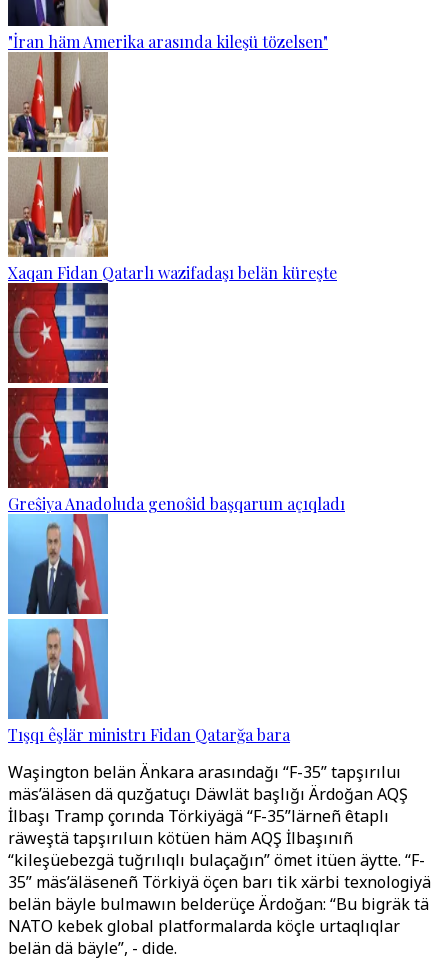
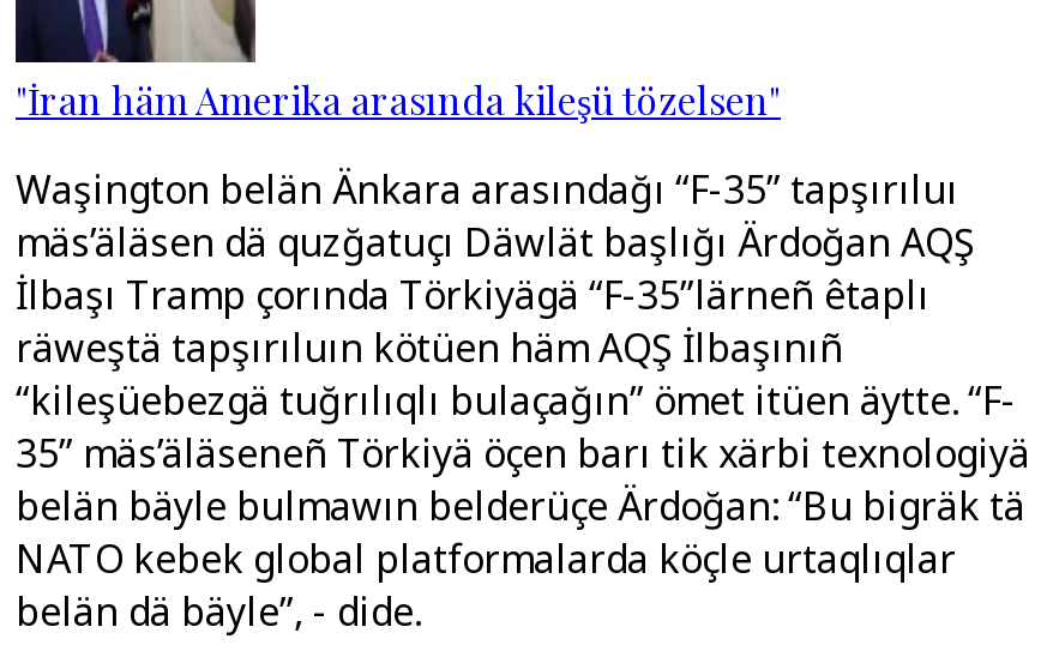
- [image]
- Xaqan Fidan Qatarlı wazifadaşı belän küreşte

- [image]
- Greŝiya Anadoluda genoŝid başqaruın açıqladı

- [image]
- Tışqı êşlär ministrı Fidan Qatarğa bara
